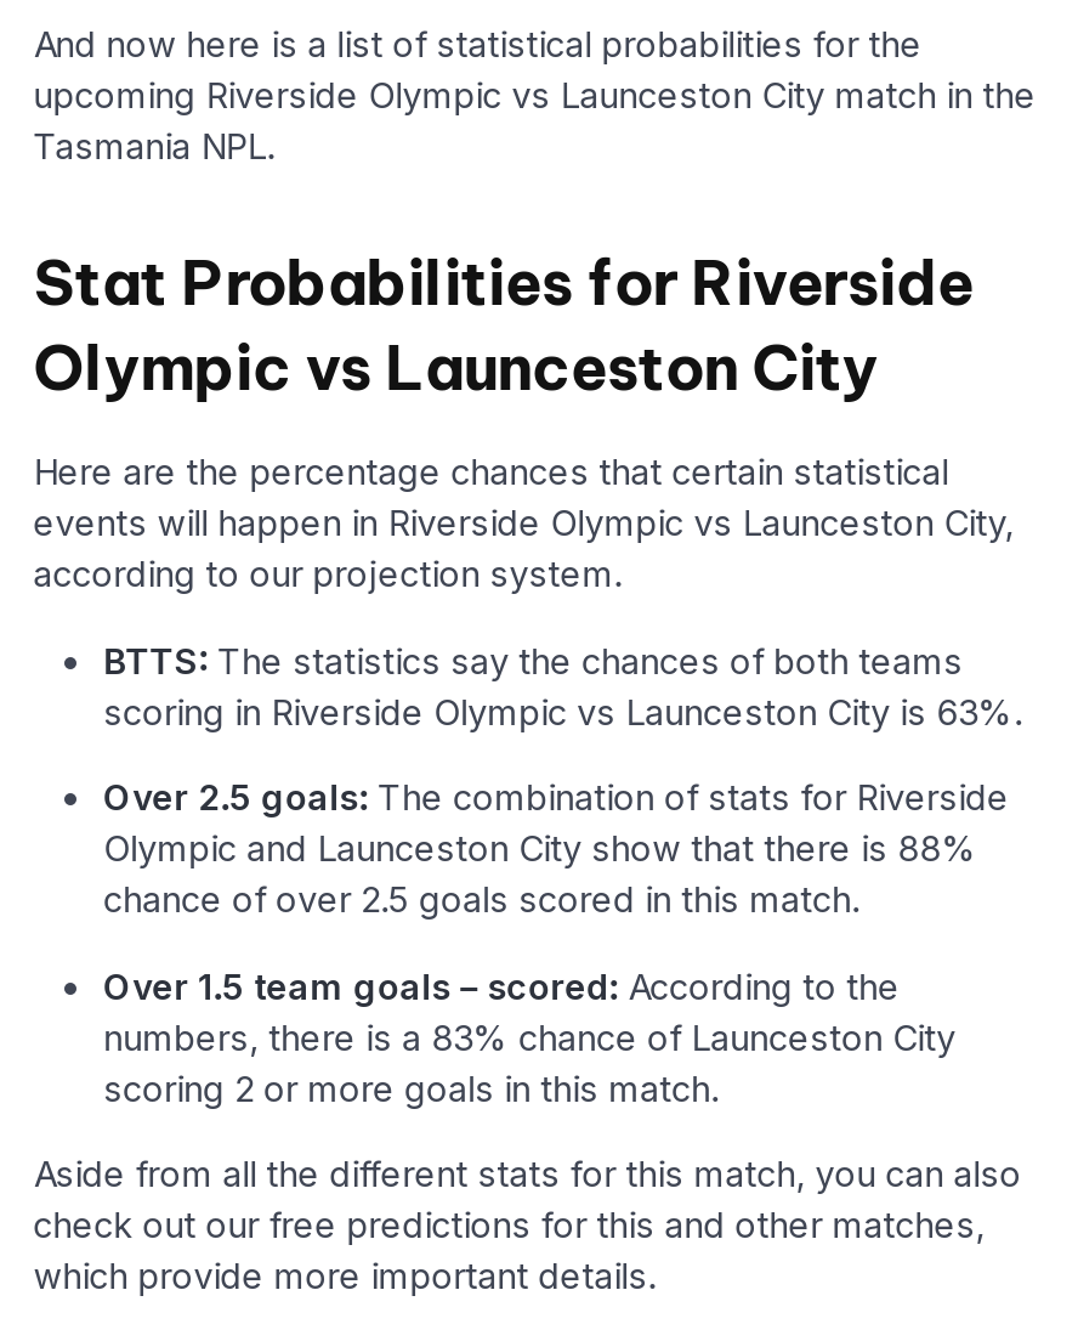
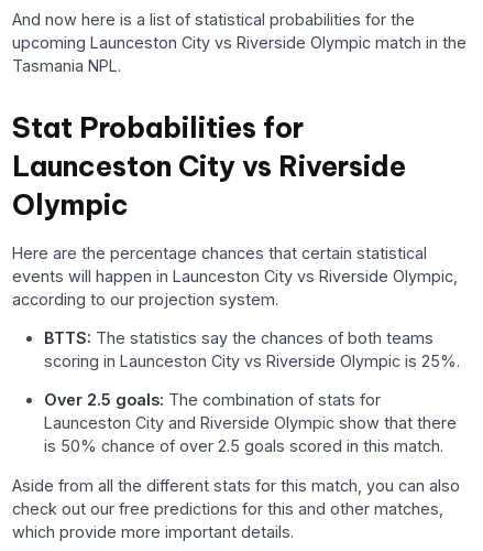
- upcoming Riverside Olympic vs Launceston City match in the
+ upcoming Launceston City vs Riverside Olympic match in the

- Stat Probabilities for Riverside
- Olympic vs Launceston City
+ Stat Probabilities for
+ Launceston City vs Riverside
+ Olympic

moved down: Here are the percentage chances that certain statistical

- events will happen in Riverside Olympic vs Launceston City,
+ events will happen in Launceston City vs Riverside Olympic,

moved down: according to our projection system. | BTTS: The statistics say the chances of both teams

- scoring in Riverside Olympic vs Launceston City is 63%.
- Over 2.5 goals: The combination of stats for Riverside
- Olympic and Launceston City show that there is 88%
- chance of over 2.5 goals scored in this match.
- Over 1.5 team goals – scored: According to the
- numbers, there is a 83% chance of Launceston City
- scoring 2 or more goals in this match.
+ scoring in Launceston City vs Riverside Olympic is 25%.
+ Over 2.5 goals: The combination of stats for
+ Launceston City and Riverside Olympic show that there
+ is 50% chance of over 2.5 goals scored in this match.
